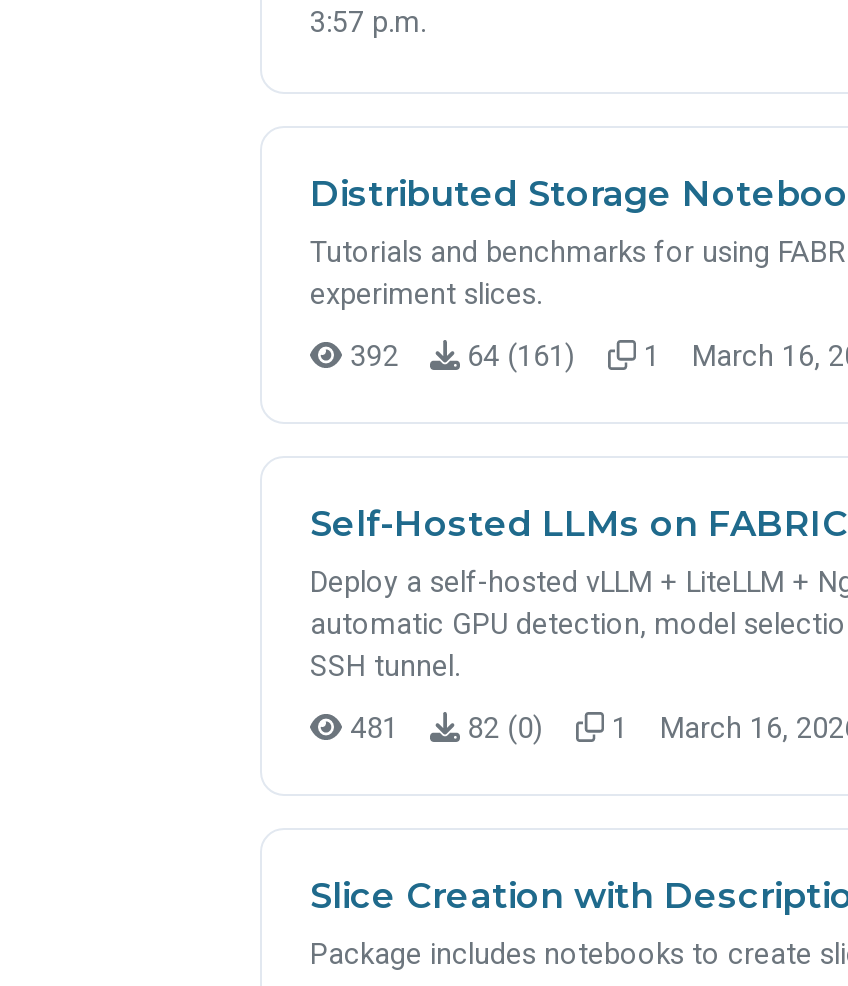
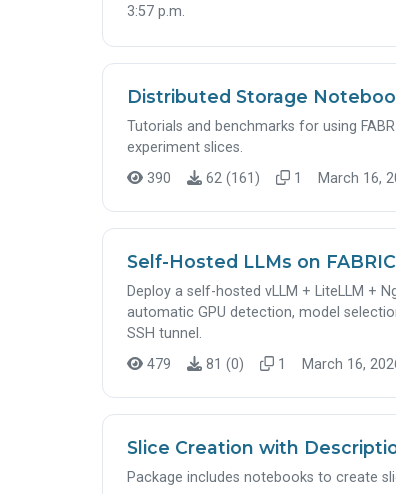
- 392
+ 390

- 64 (161)
+ 62 (161)

- 481
+ 479

- 82 (0)
+ 81 (0)
